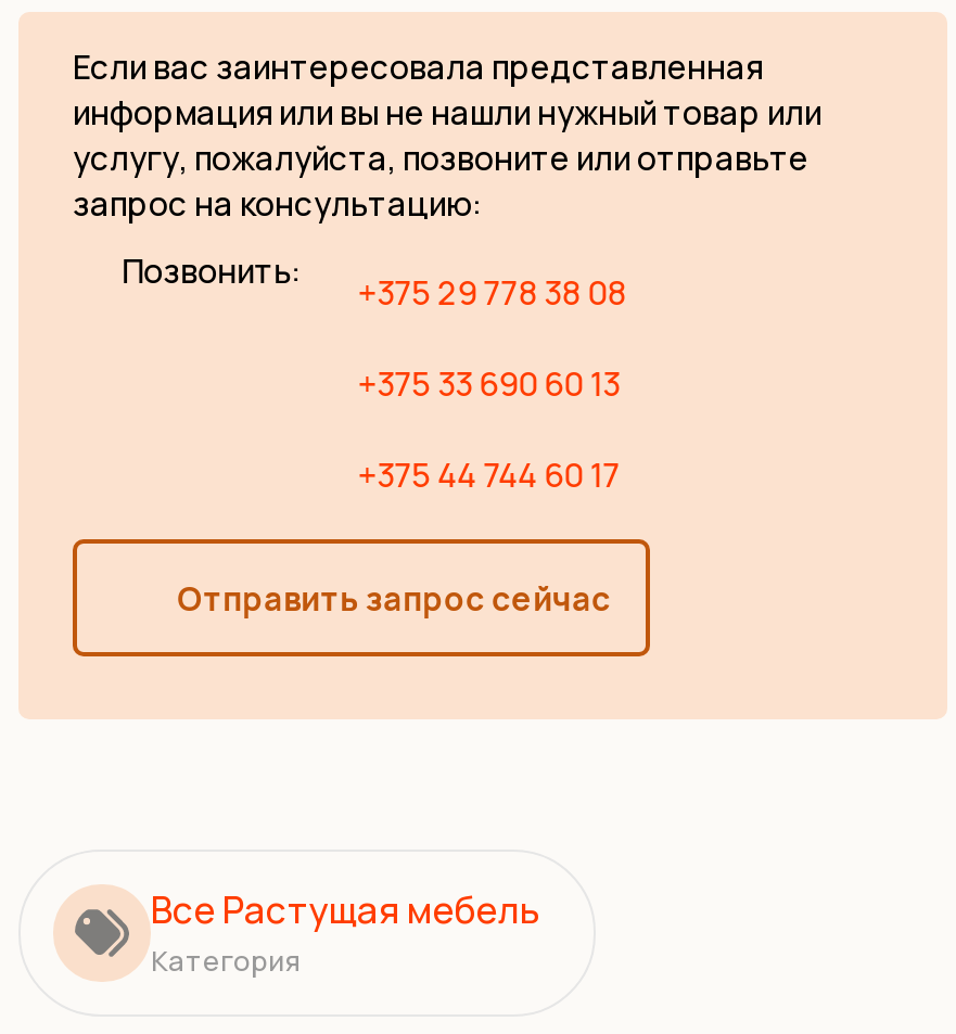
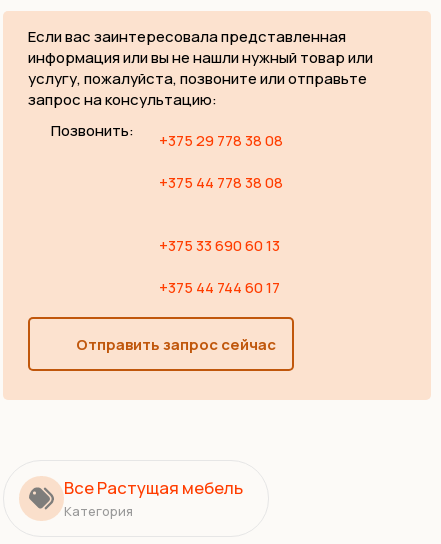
+ +375 44 778 38 08
